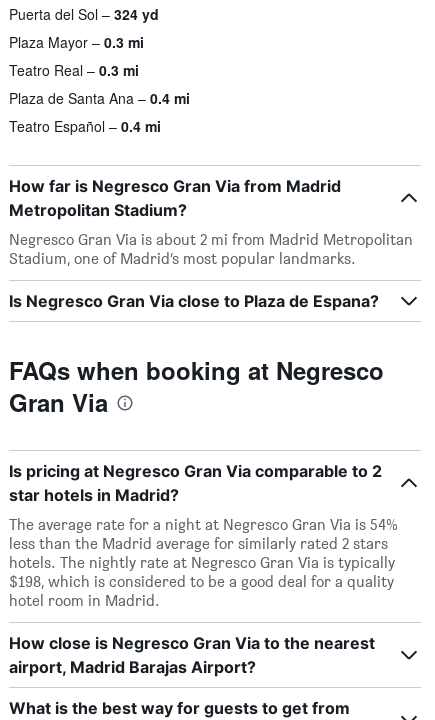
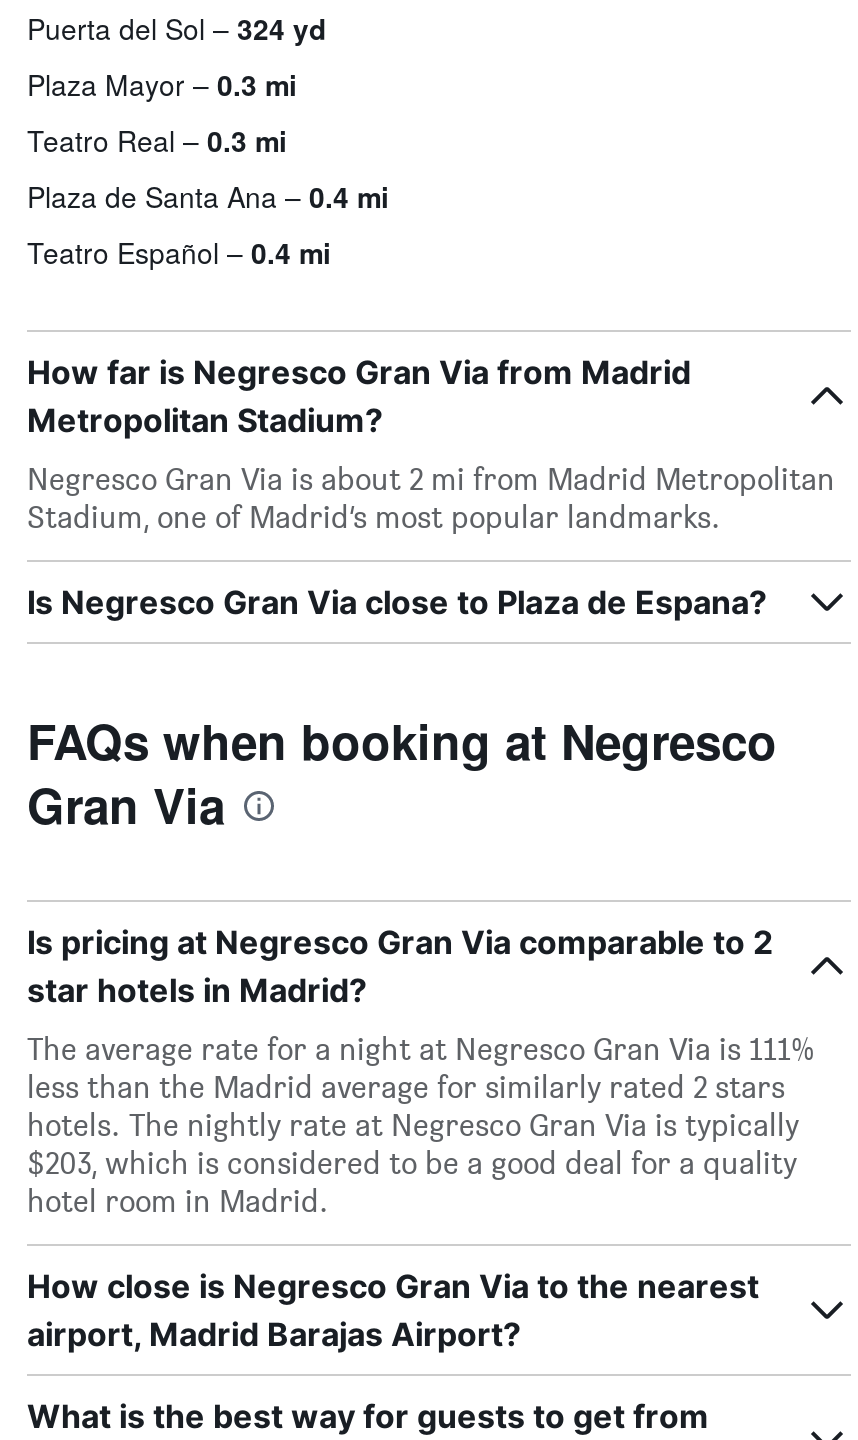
- The average rate for a night at Negresco Gran Via is 54%
+ The average rate for a night at Negresco Gran Via is 111%

- $198, which is considered to be a good deal for a quality
+ $203, which is considered to be a good deal for a quality
